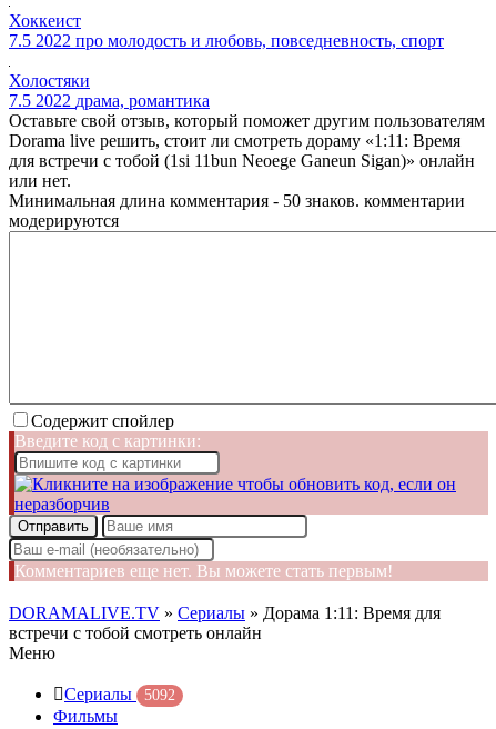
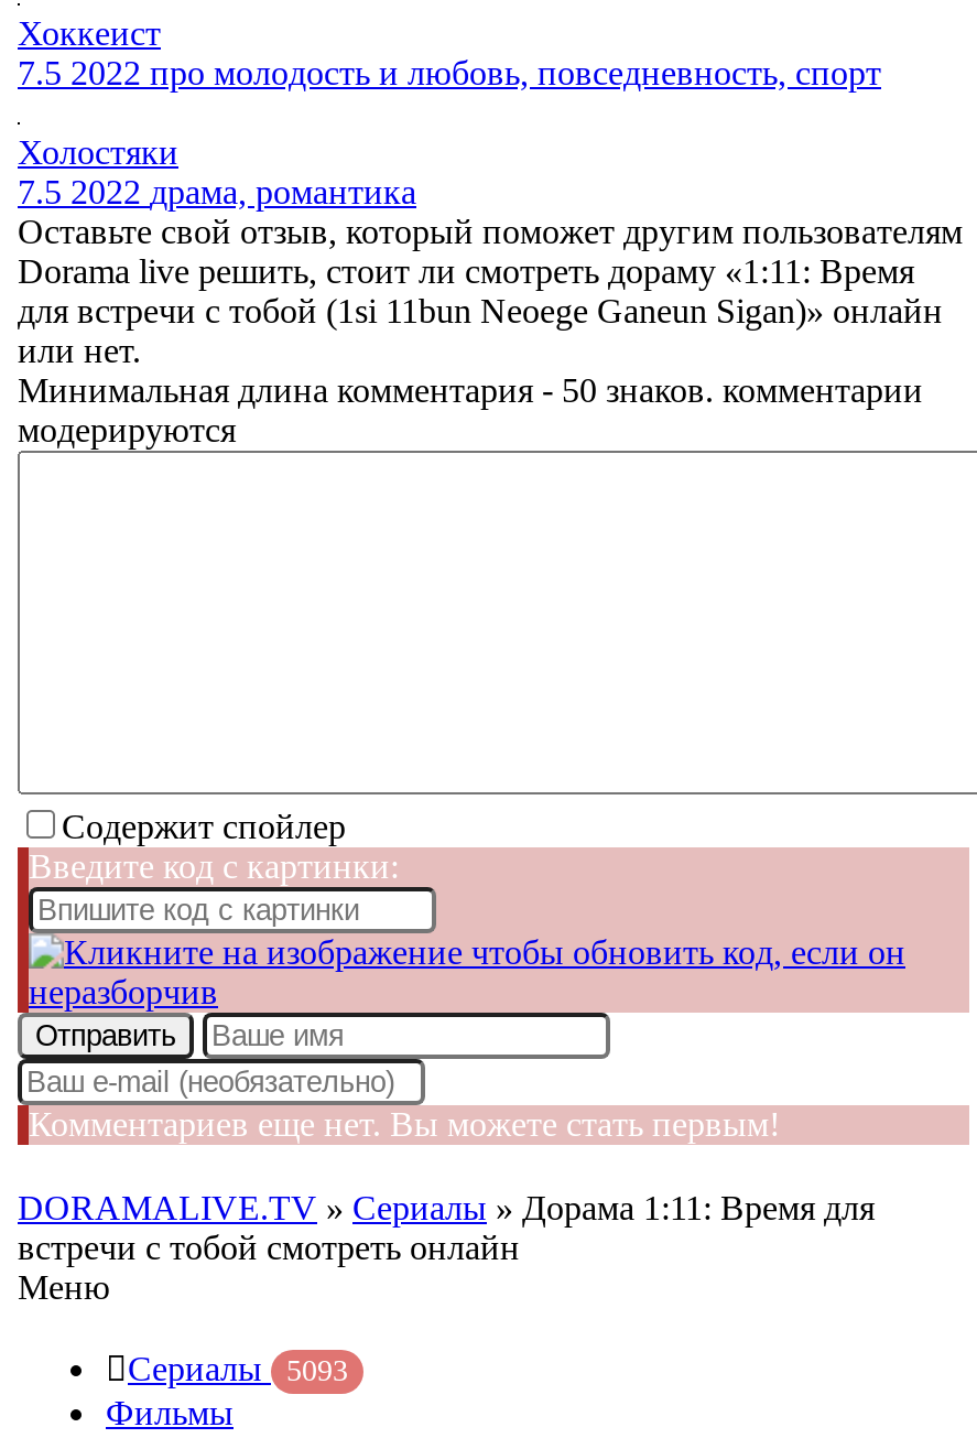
- Сериалы 5092
+ Сериалы 5093
